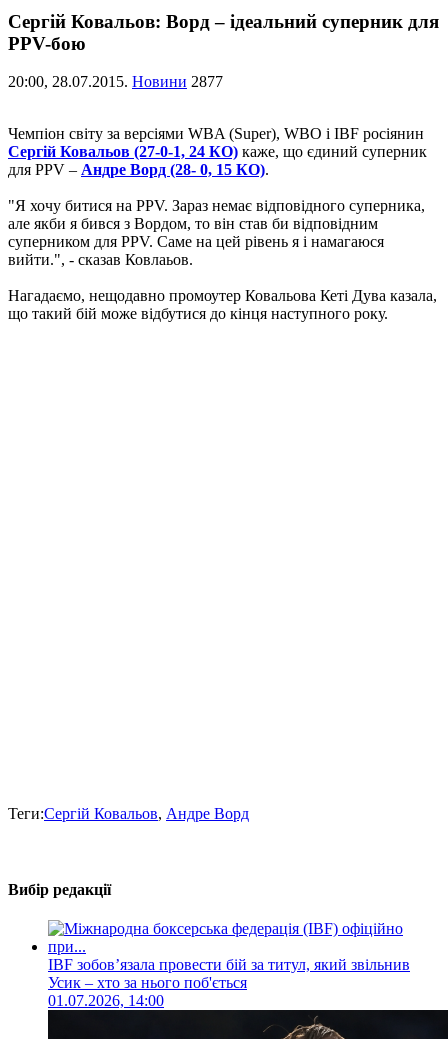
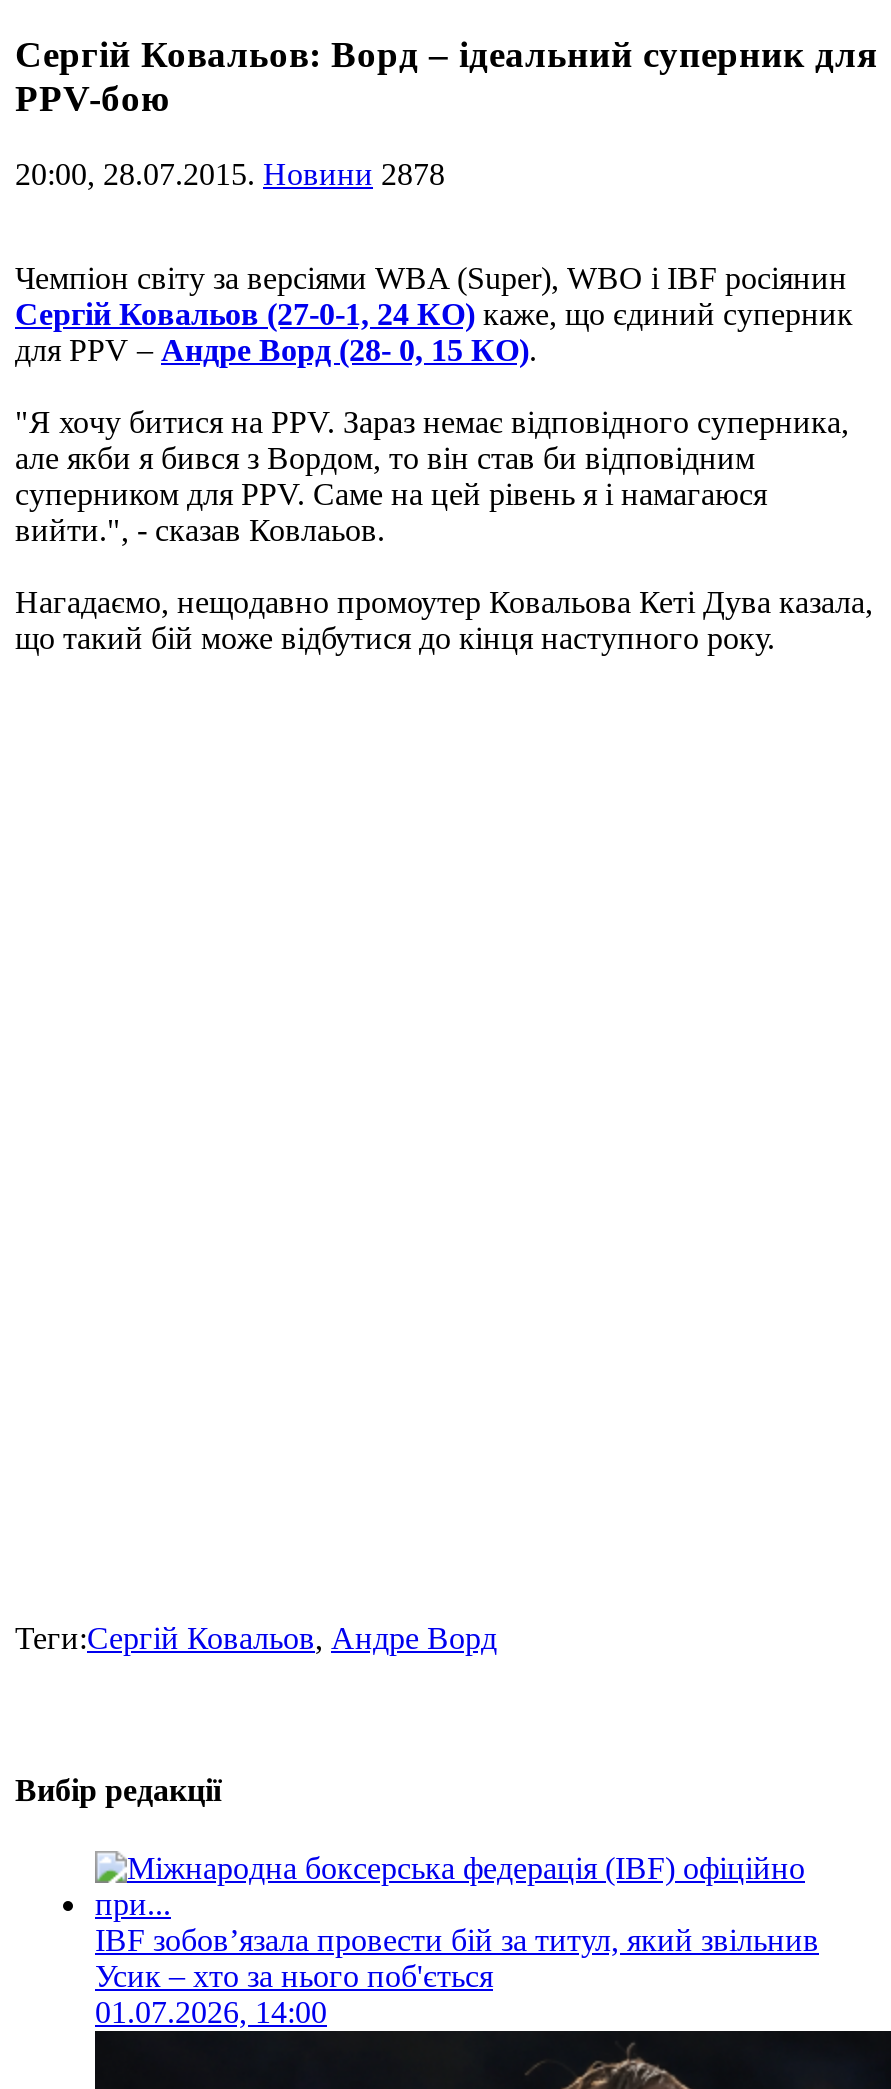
- 20:00, 28.07.2015. Новини 2877
+ 20:00, 28.07.2015. Новини 2878
